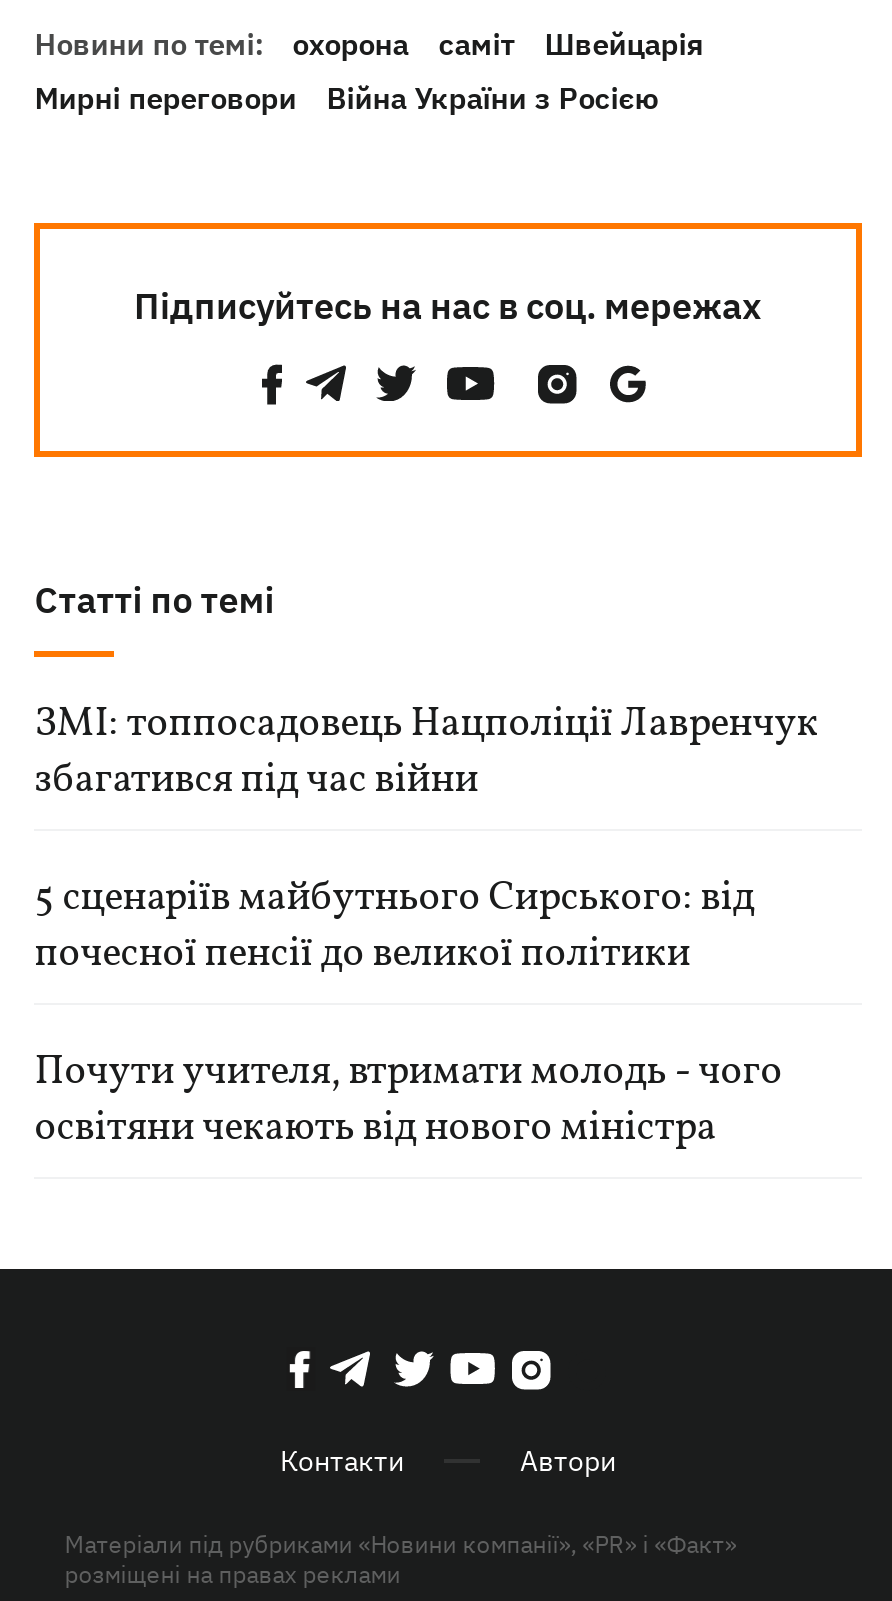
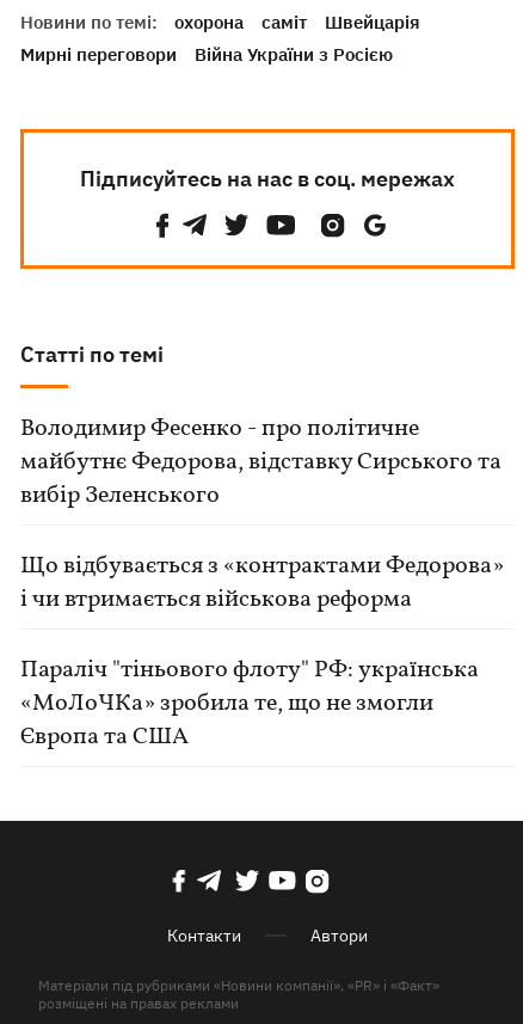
- ЗМІ: топпосадовець Нацполіції Лавренчук
- збагатився під час війни
+ Володимир Фесенко - про політичне
+ майбутнє Федорова, відставку Сирського та
+ вибір Зеленського

- 5 сценаріїв майбутнього Сирського: від
- почесної пенсії до великої політики
+ Що відбувається з «контрактами Федорова»
+ і чи втримається військова реформа

- Почути учителя, втримати молодь - чого
- освітяни чекають від нового міністра
+ Параліч "тіньового флоту" РФ: українська
+ «МоЛоЧКа» зробила те, що не змогли
+ Європа та США
